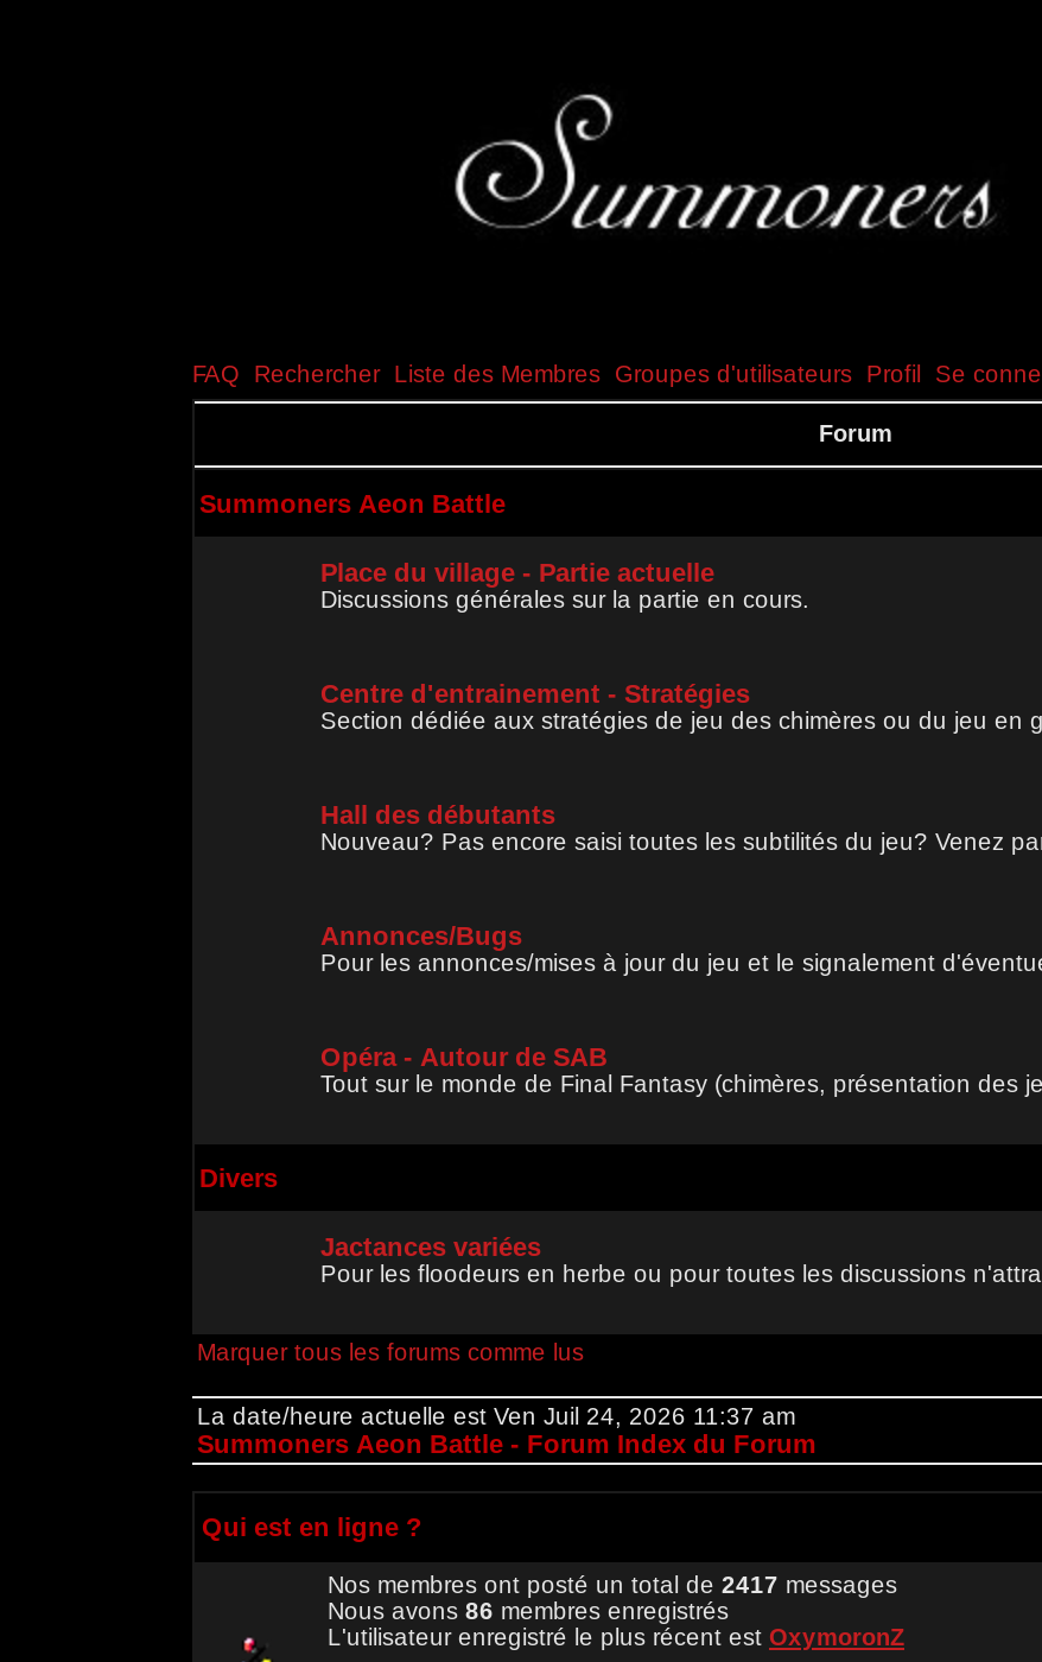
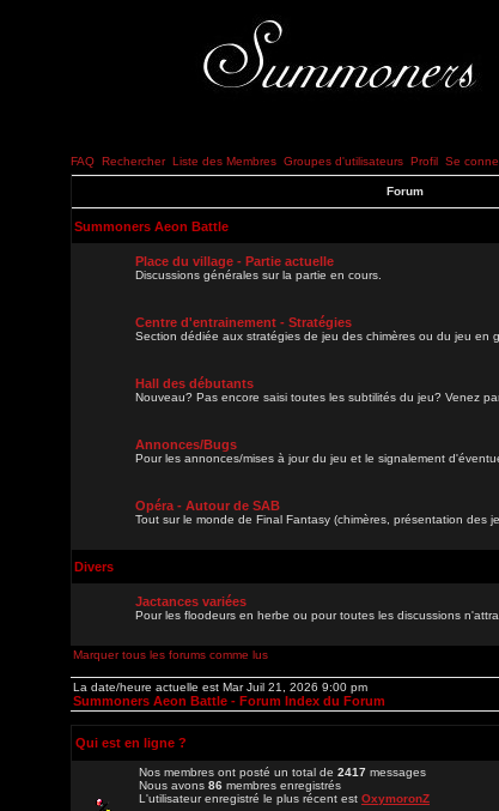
- La date/heure actuelle est Ven Juil 24, 2026 11:37 am
+ La date/heure actuelle est Mar Juil 21, 2026 9:00 pm
